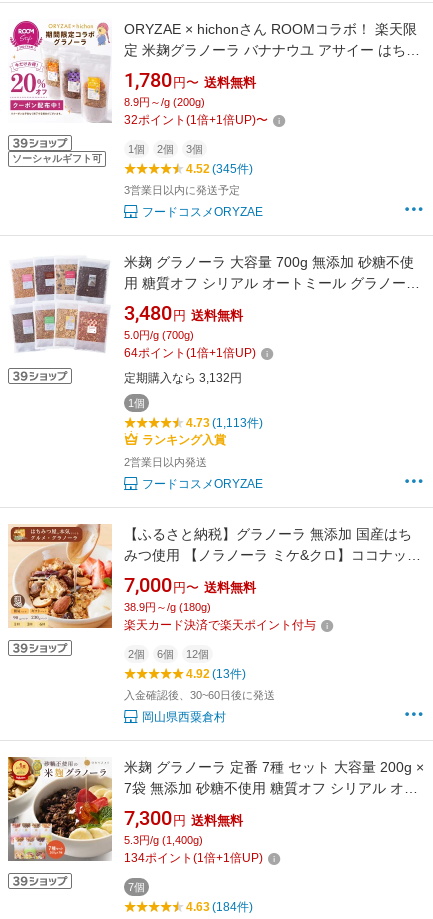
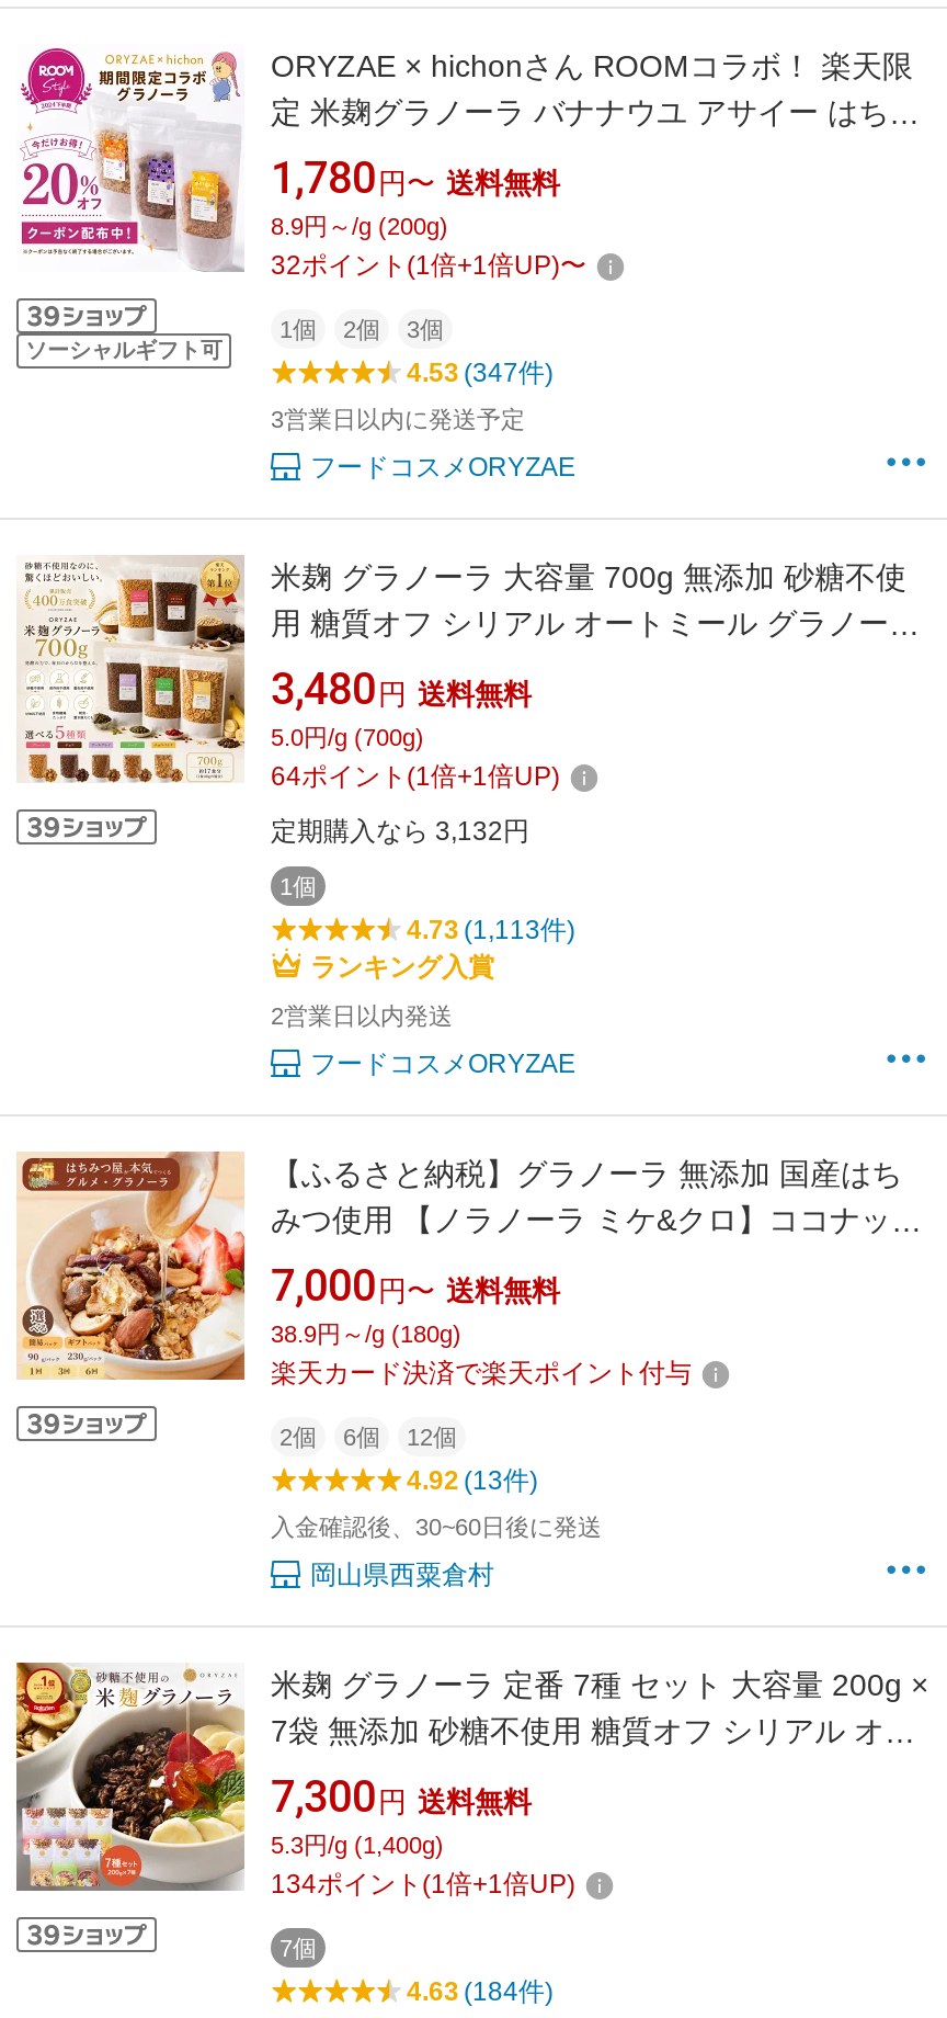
- 4.52 (345件)
+ 4.53 (347件)

- [image]
+ [image]
